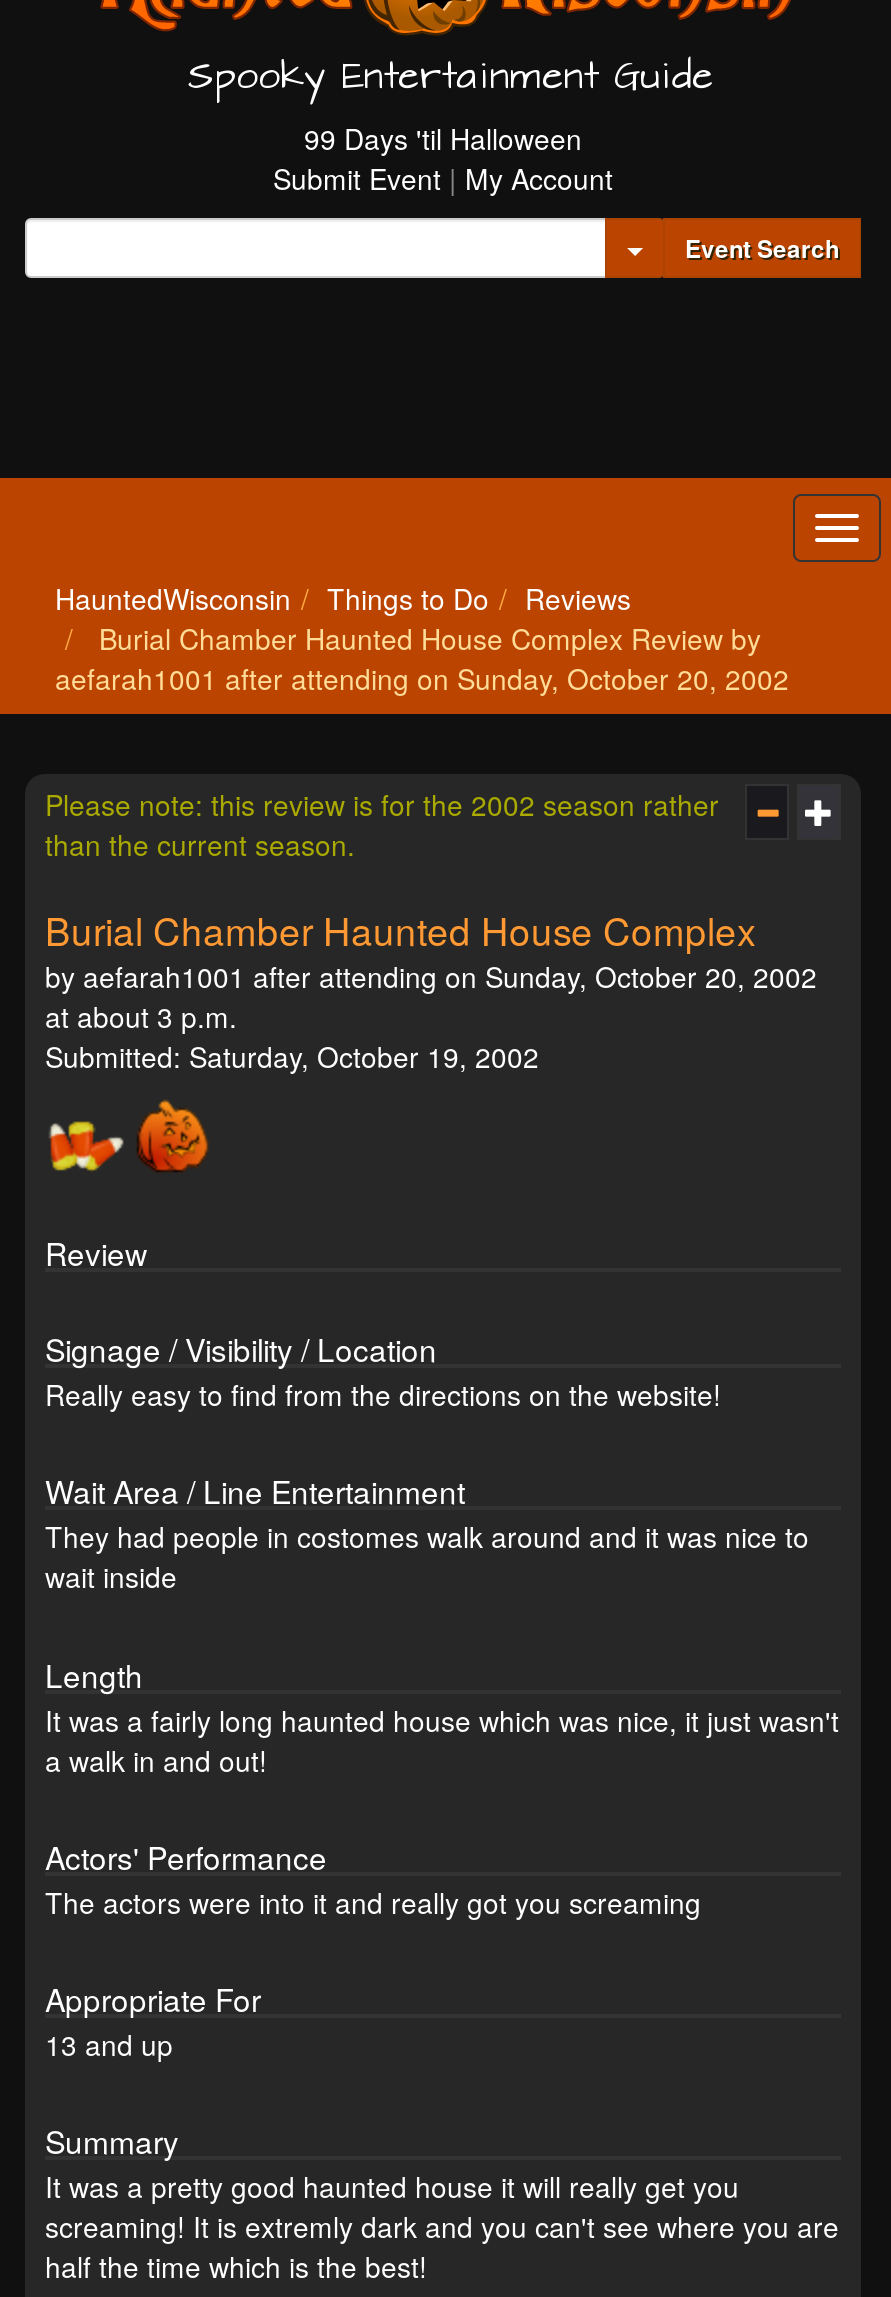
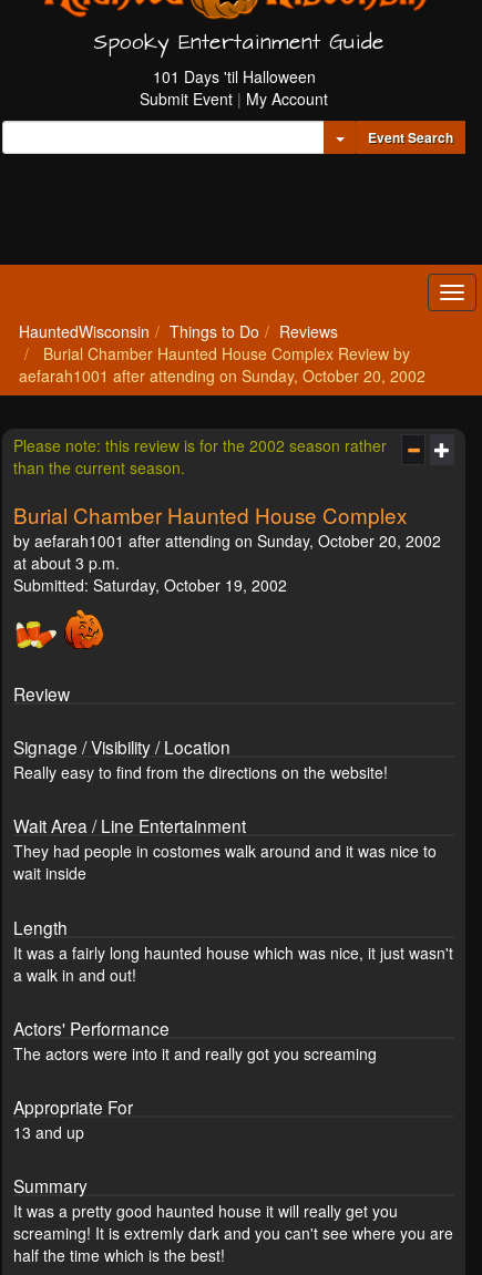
- 99 Days 'til Halloween
+ 101 Days 'til Halloween
